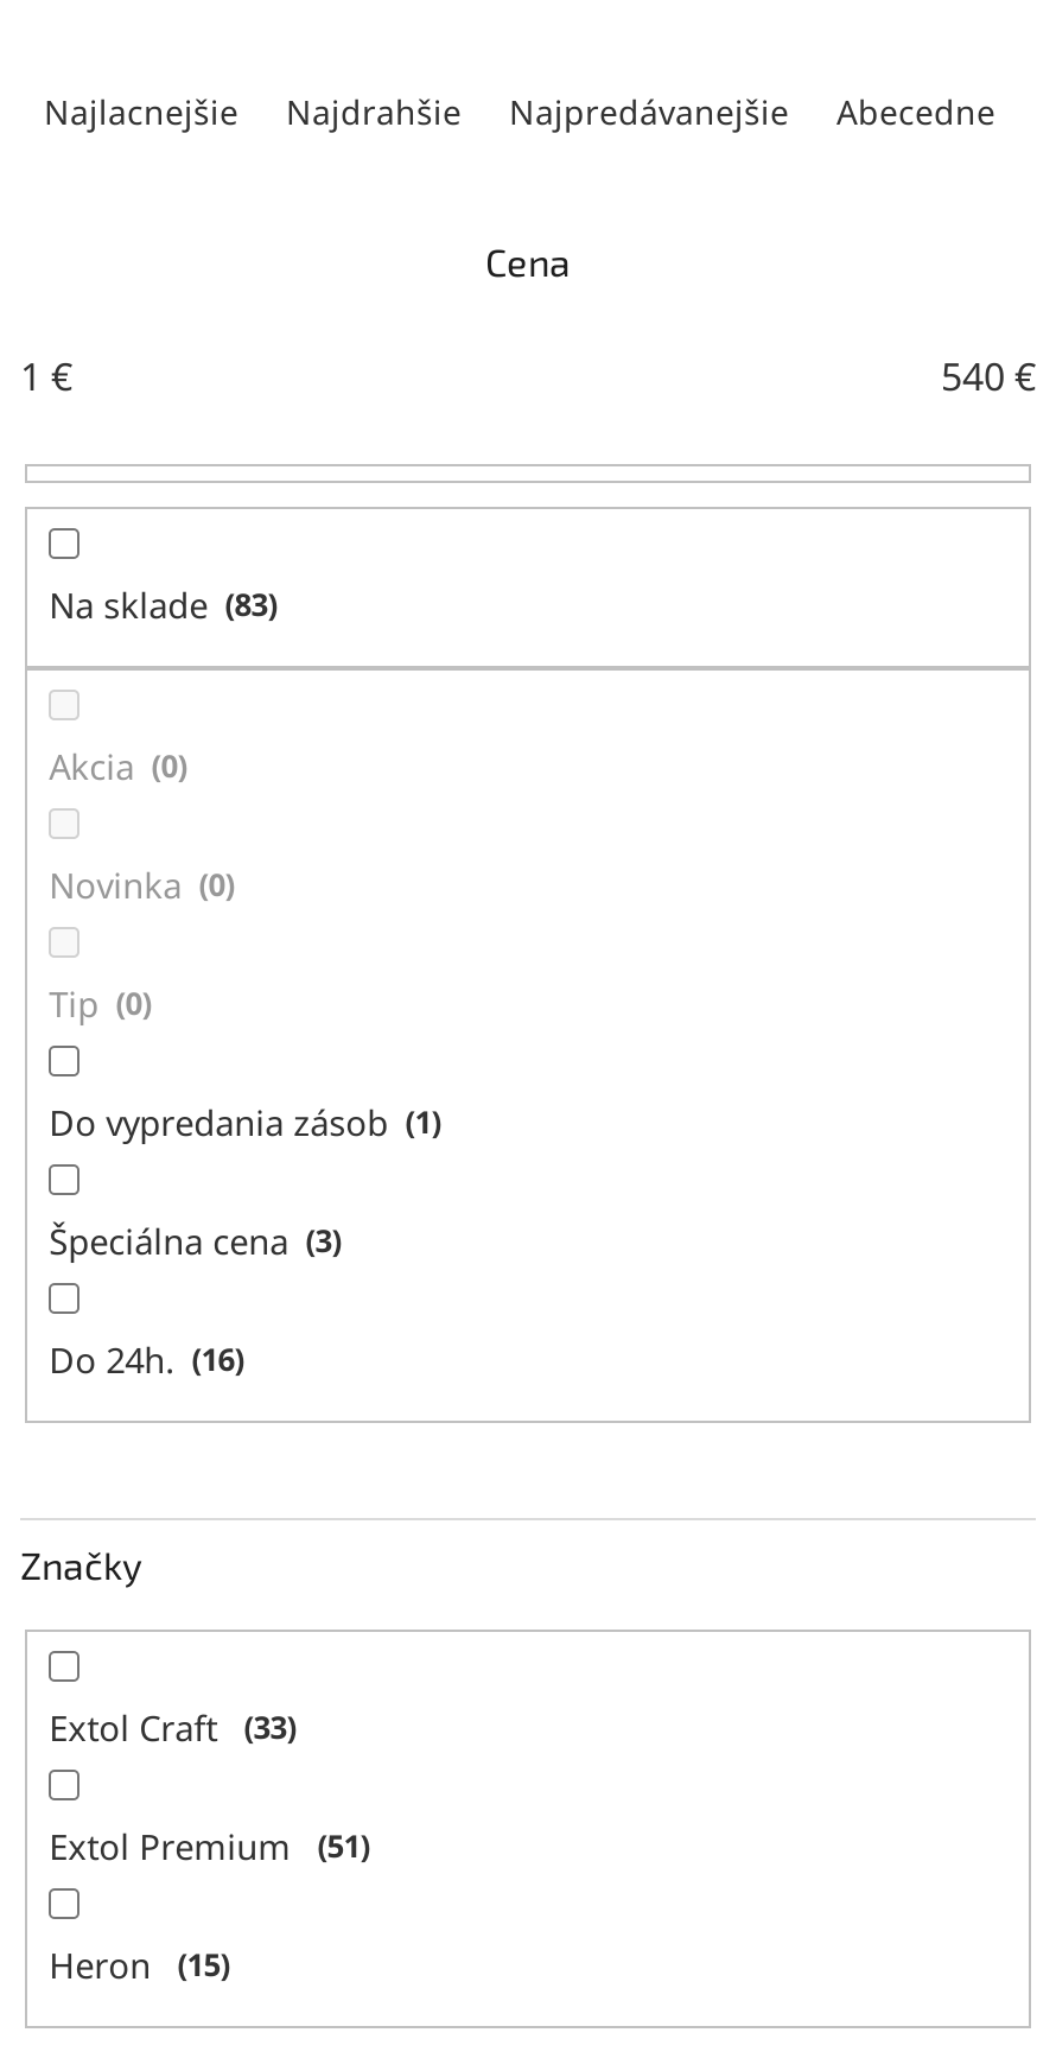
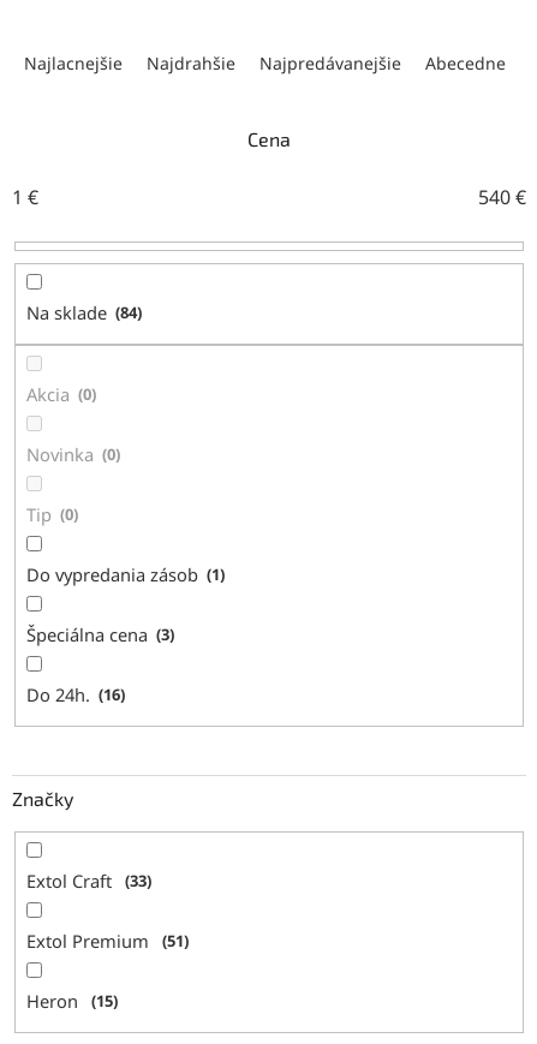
- 83
+ 84
